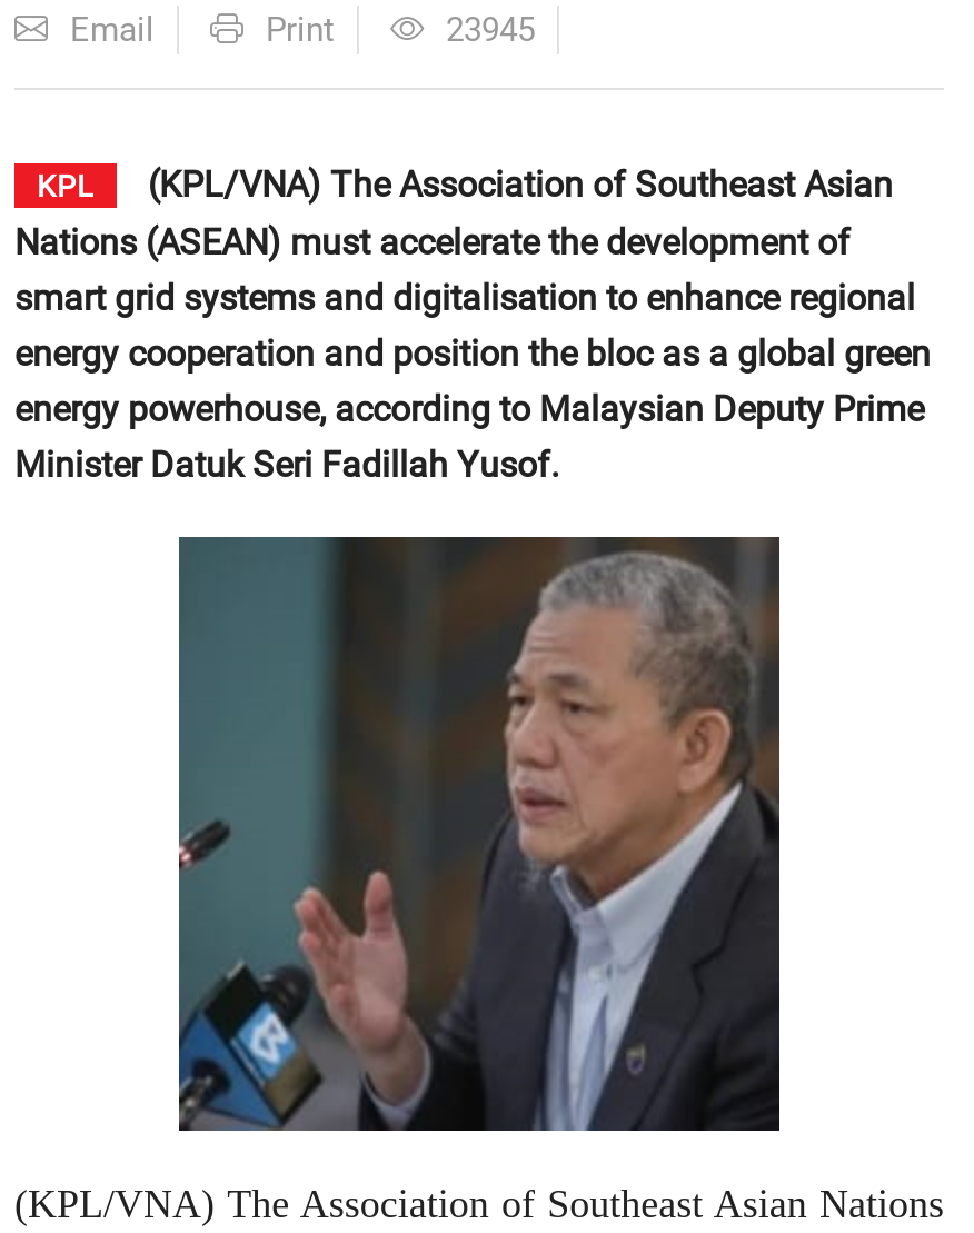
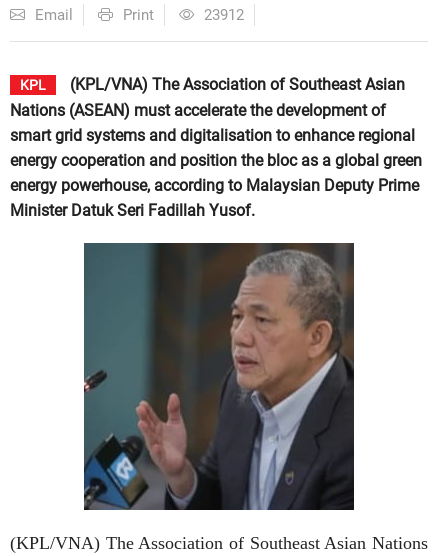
- 23945
+ 23912
